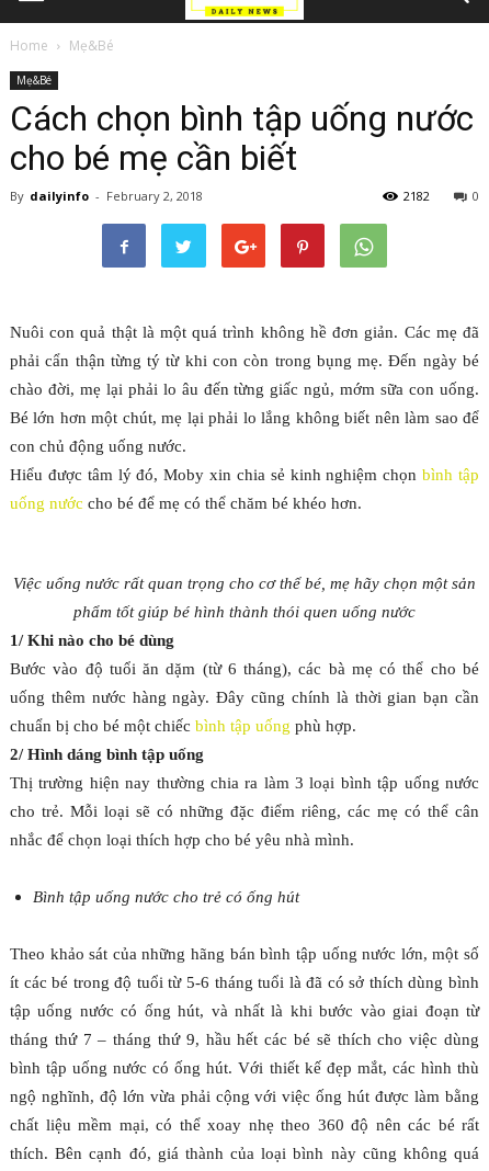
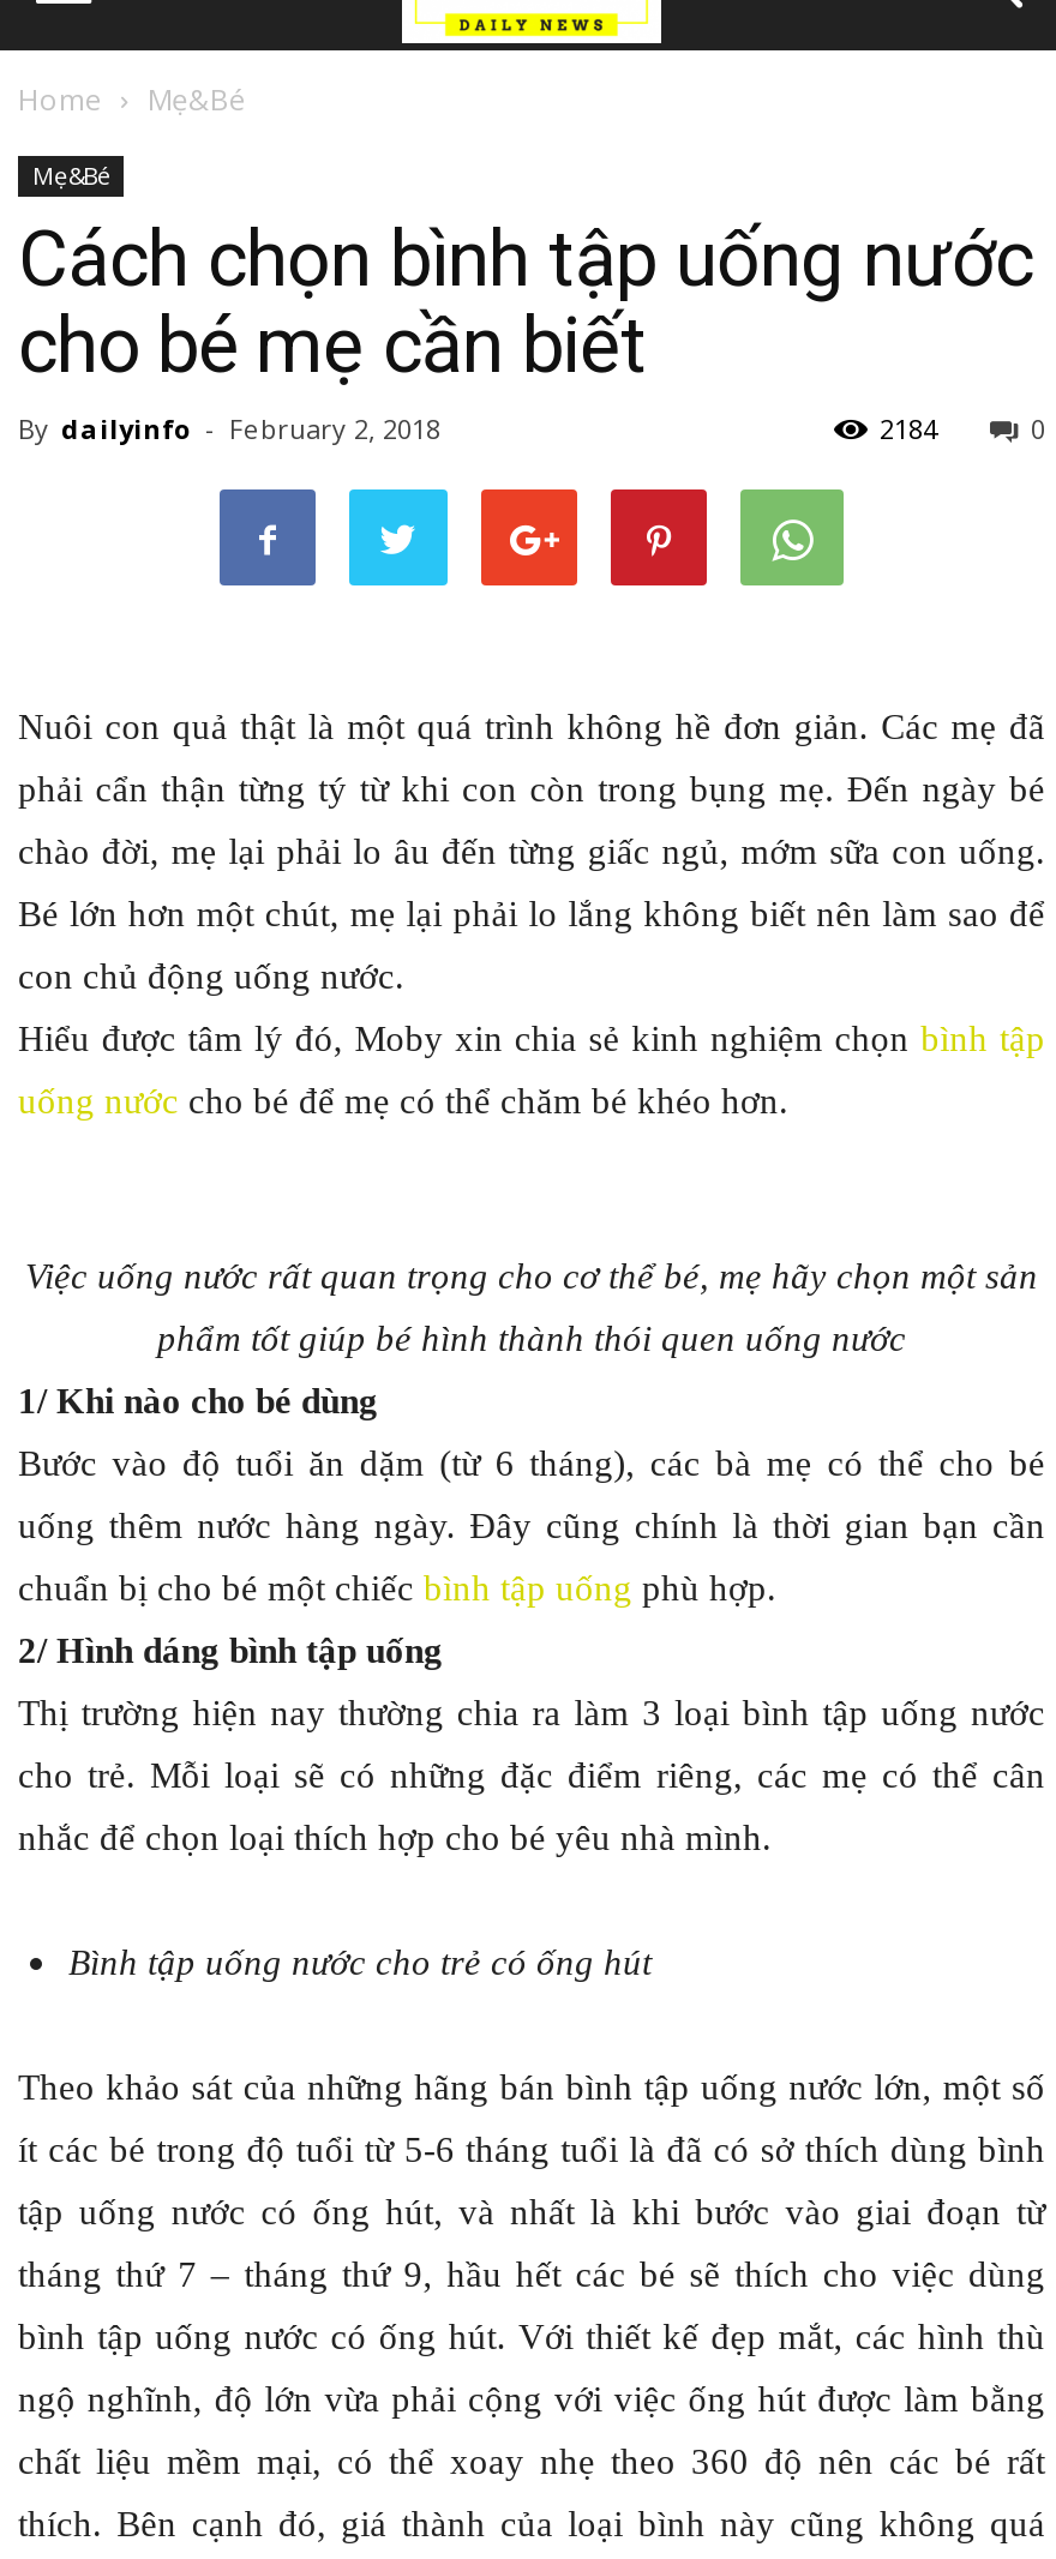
- 2182
+ 2184
